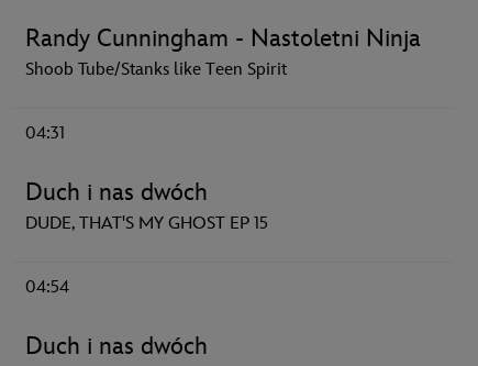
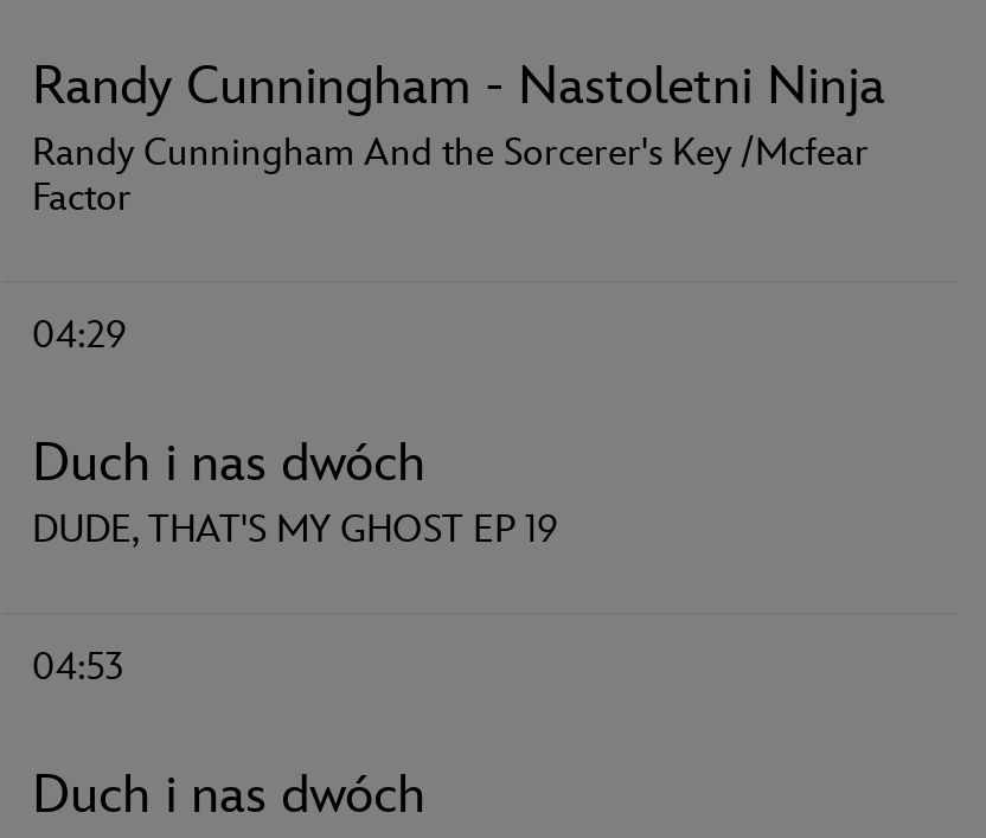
- Shoob Tube/Stanks like Teen Spirit
+ Randy Cunningham And the Sorcerer's Key /Mcfear
+ Factor

- 04:31
+ 04:29

- DUDE, THAT'S MY GHOST EP 15
+ DUDE, THAT'S MY GHOST EP 19

- 04:54
+ 04:53
